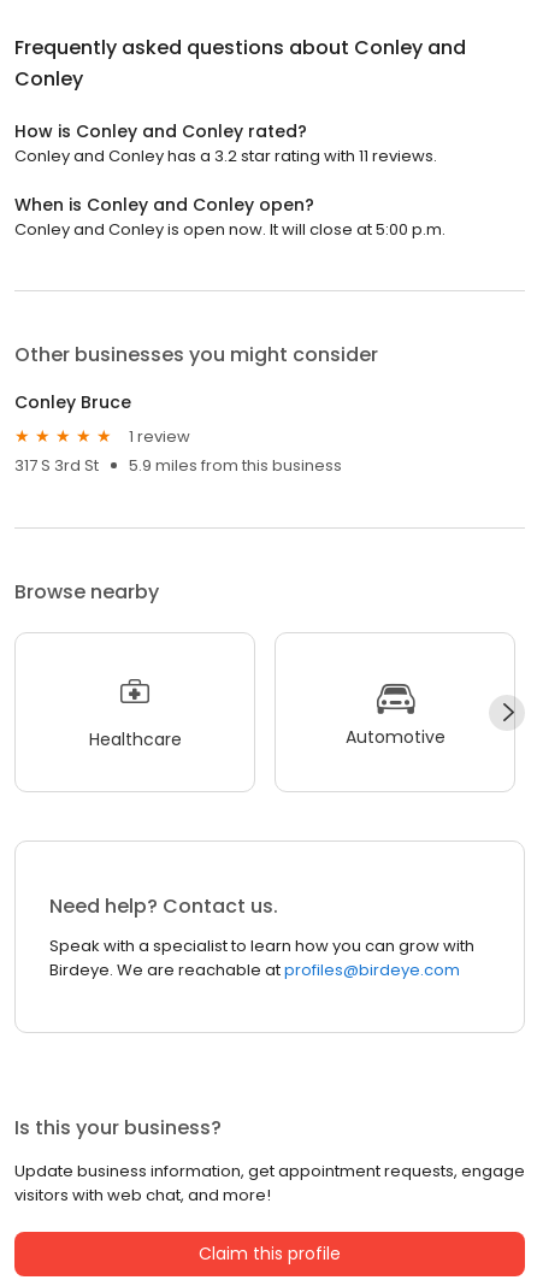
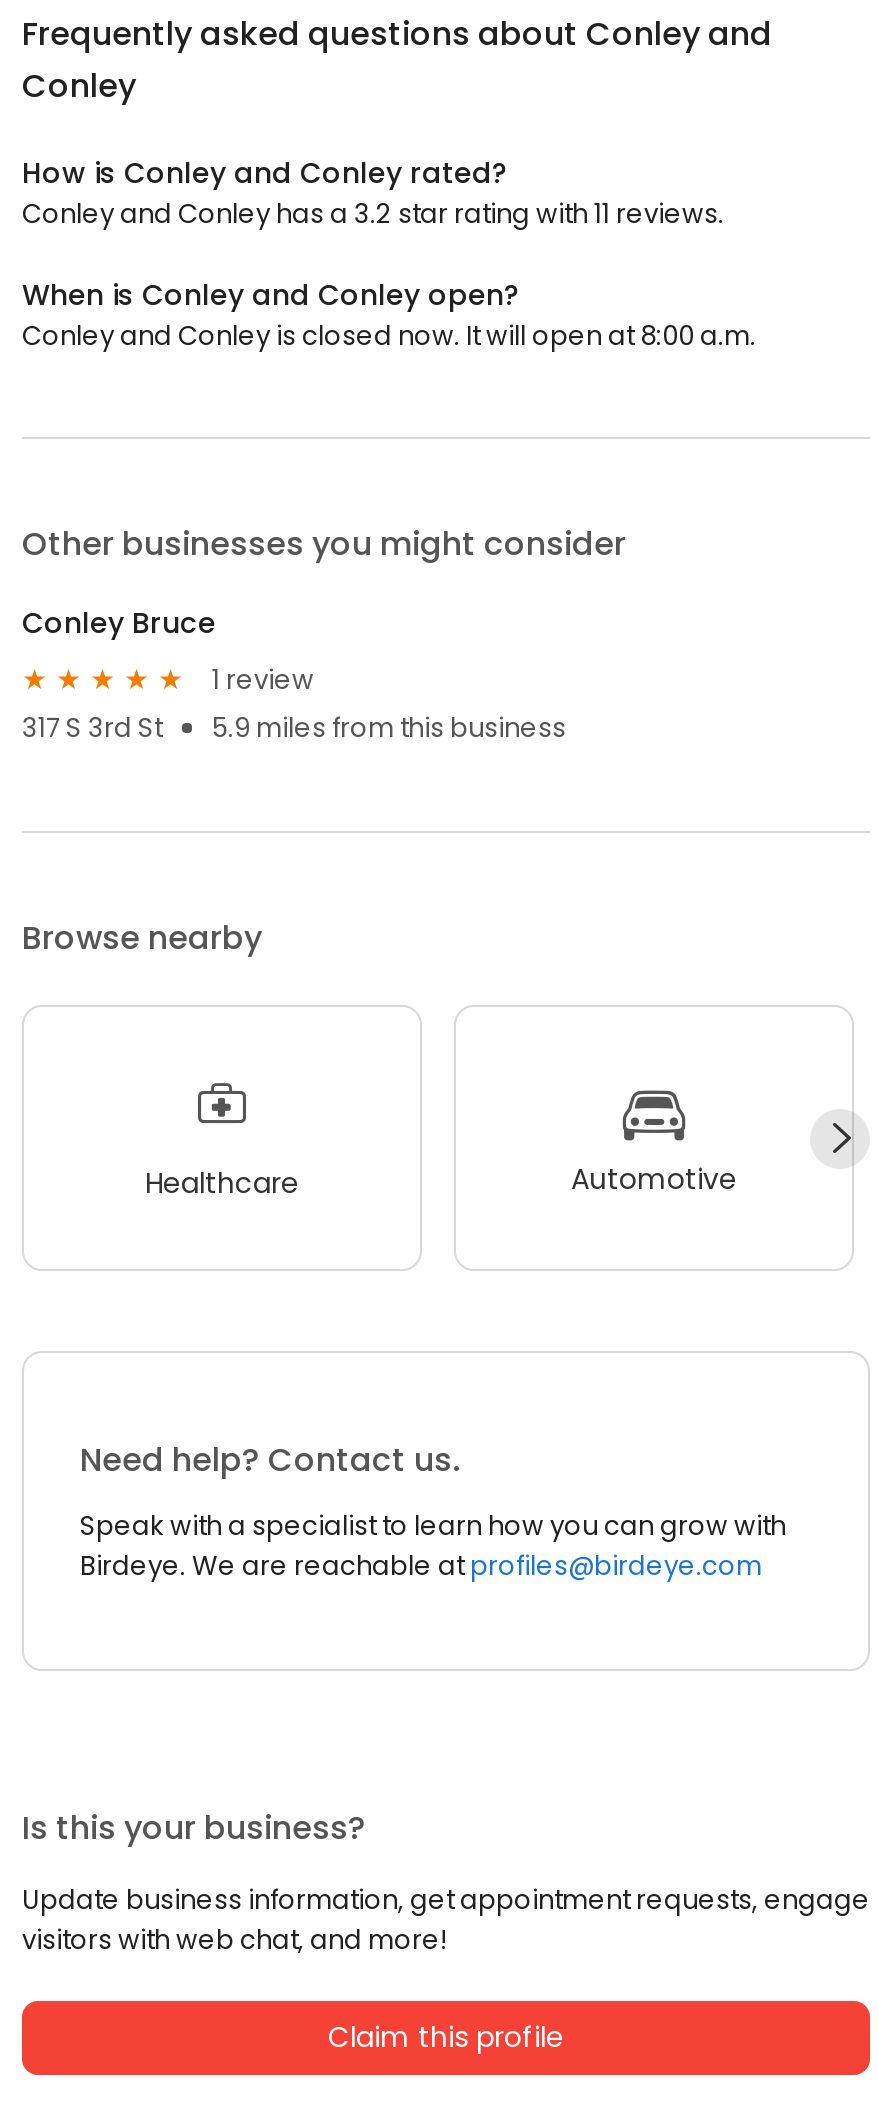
- Conley and Conley is open now. It will close at 5:00 p.m.
+ Conley and Conley is closed now. It will open at 8:00 a.m.
